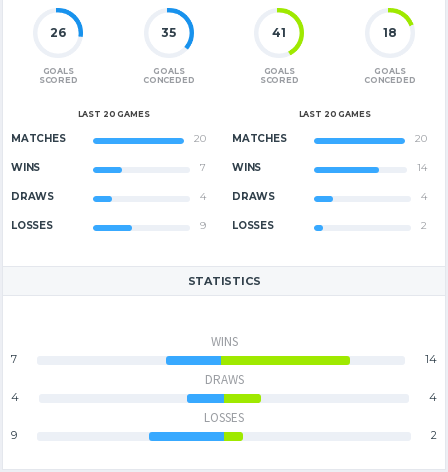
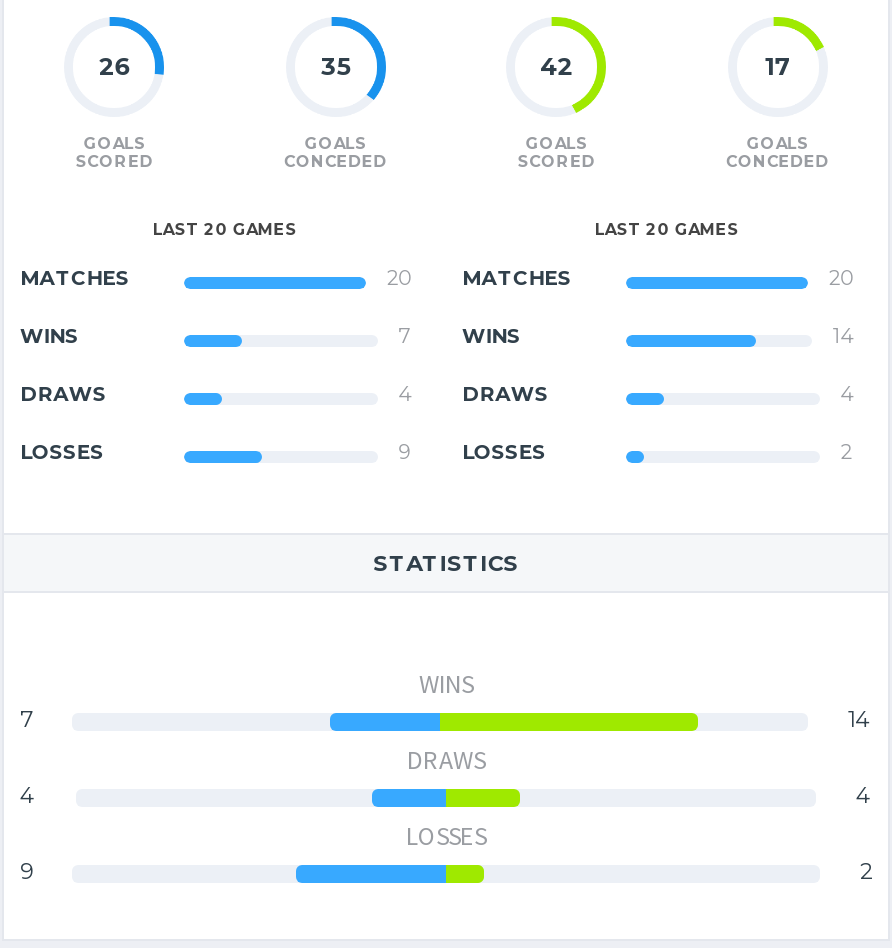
- 41
+ 42

- 18
+ 17
